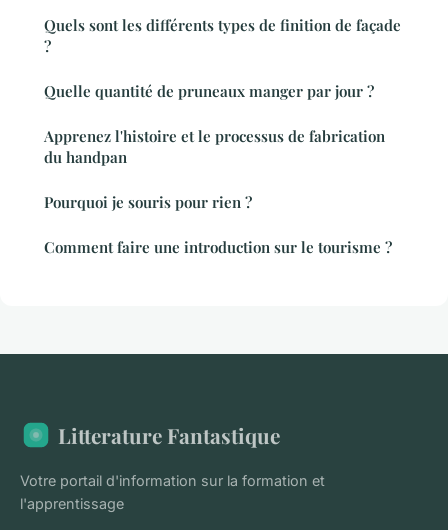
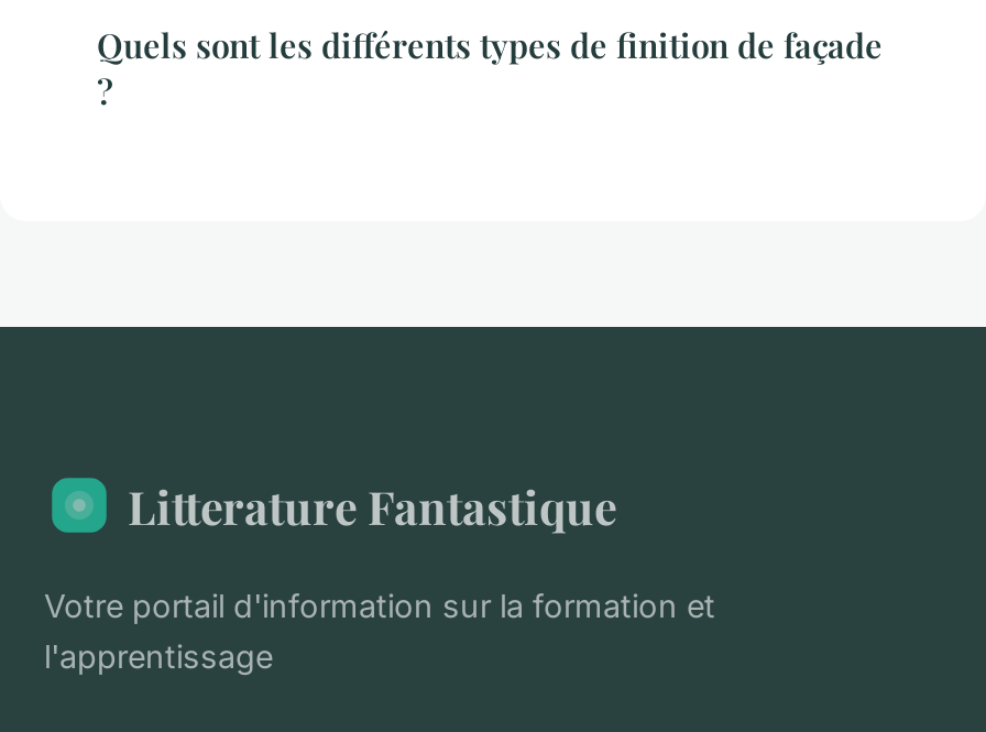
- Quelle quantité de pruneaux manger par jour ?
- Apprenez l'histoire et le processus de fabrication
- du handpan
- Pourquoi je souris pour rien ?
- Comment faire une introduction sur le tourisme ?
